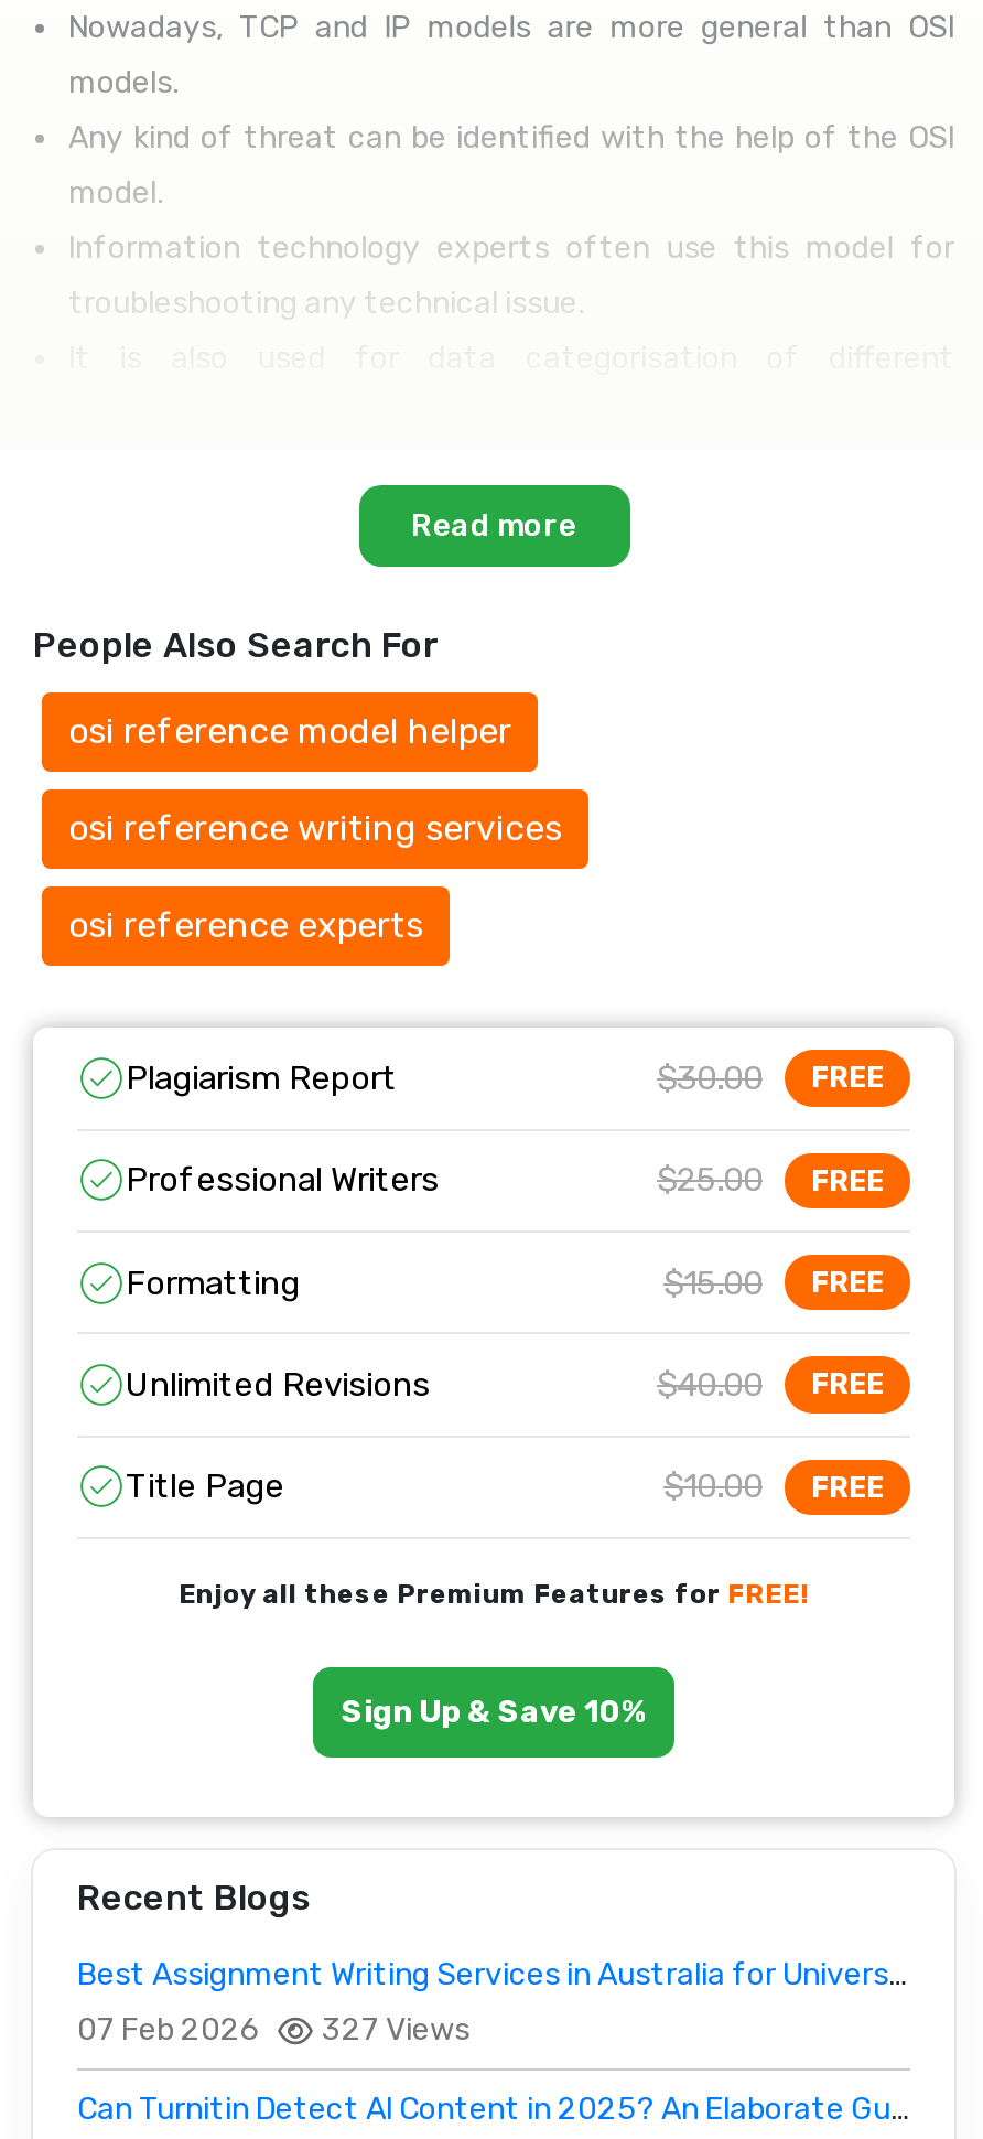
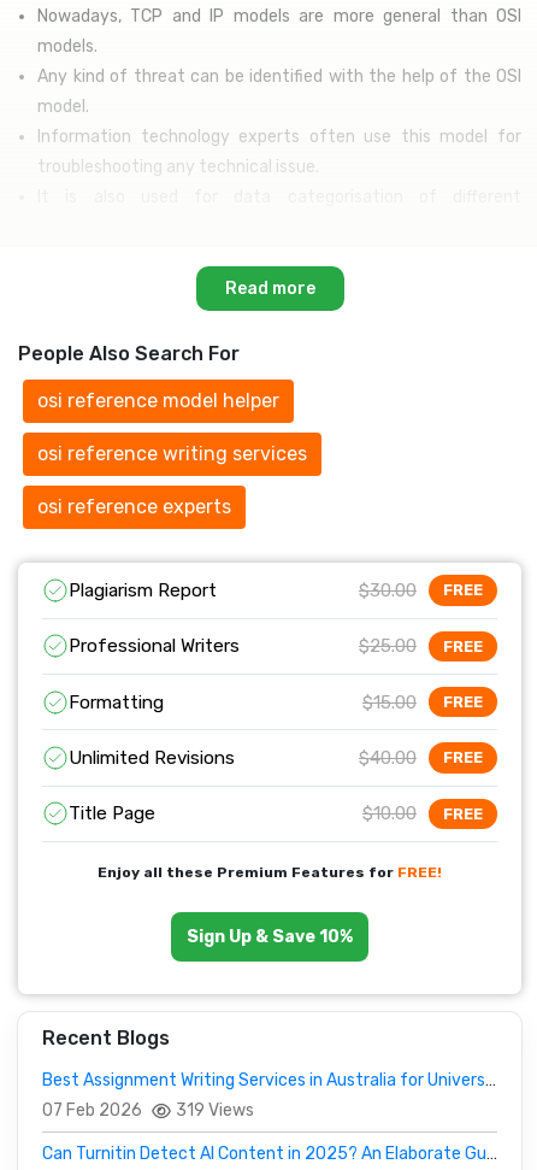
- 07 Feb 2026 327 Views
+ 07 Feb 2026 319 Views
